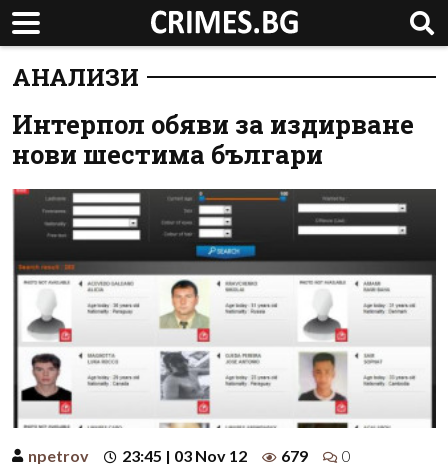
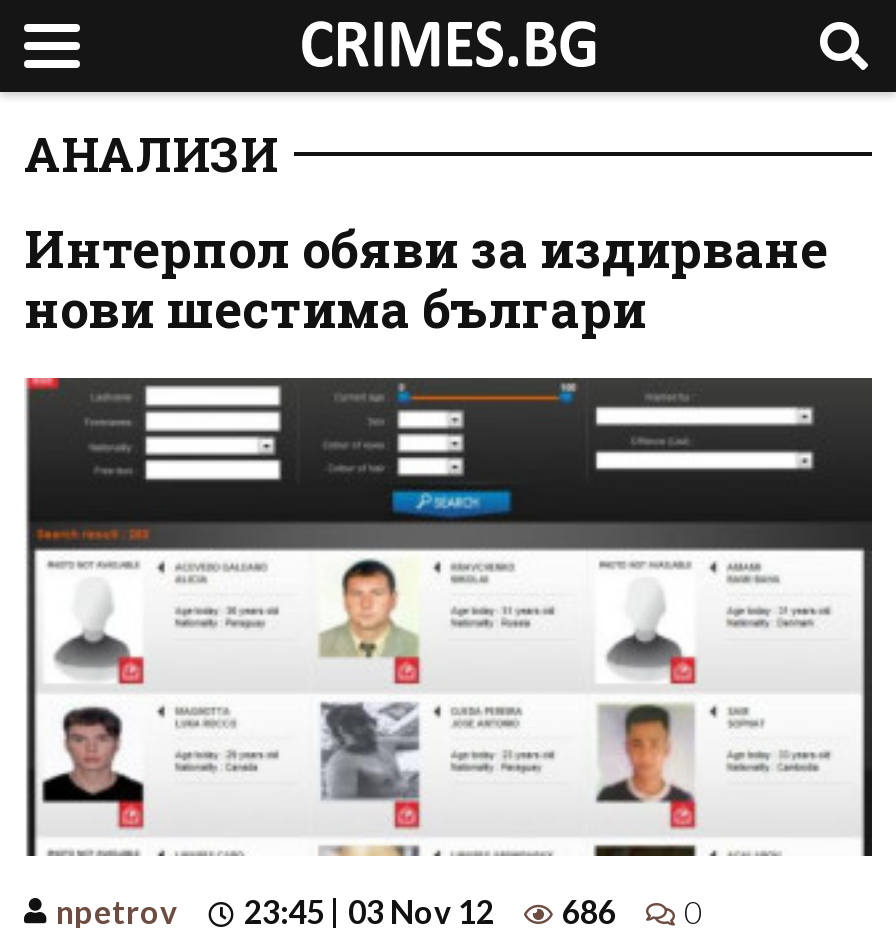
- 679
+ 686
